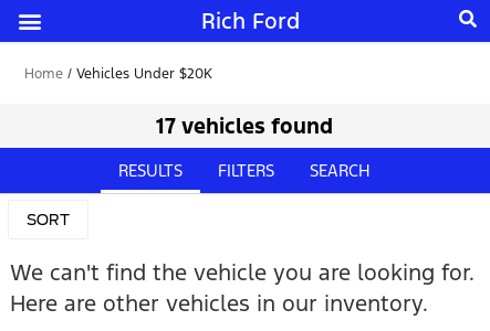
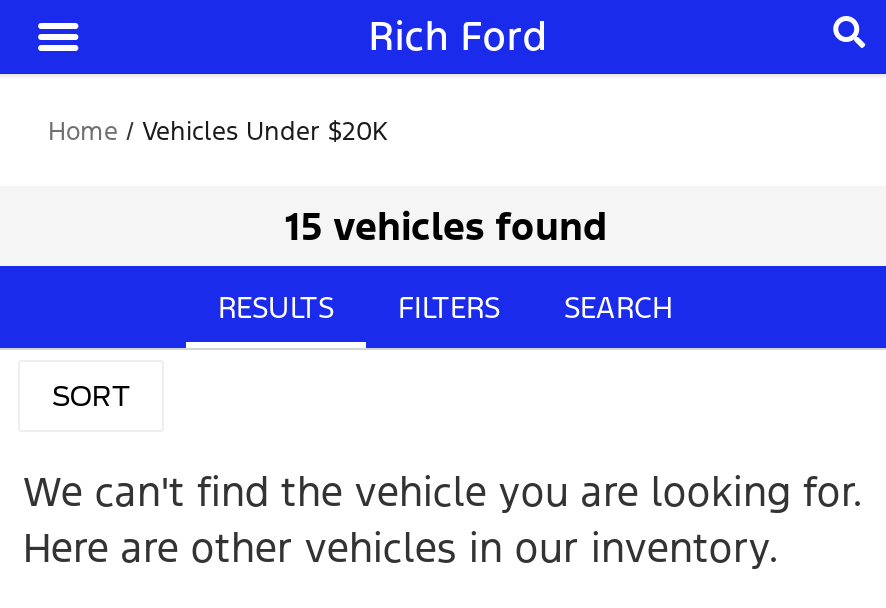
- 17 vehicles found
+ 15 vehicles found
